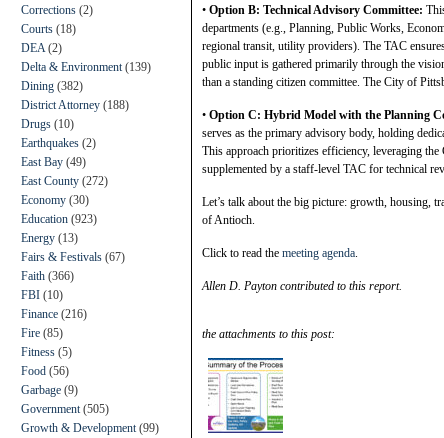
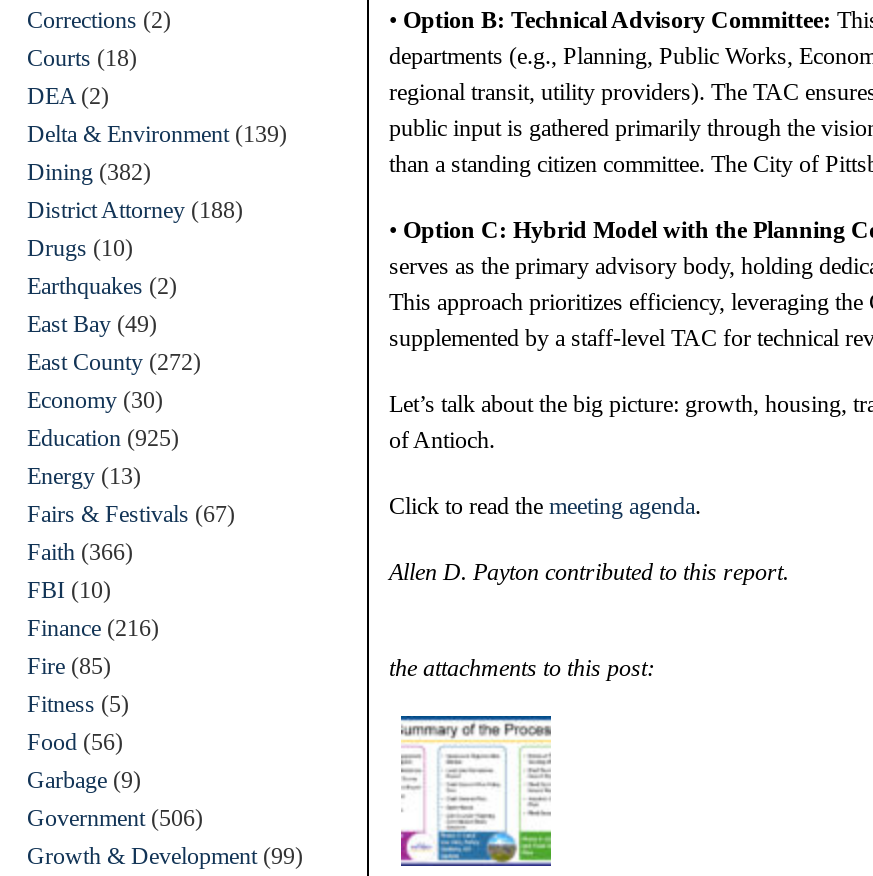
- Education (923)
+ Education (925)

- Government (505)
+ Government (506)
